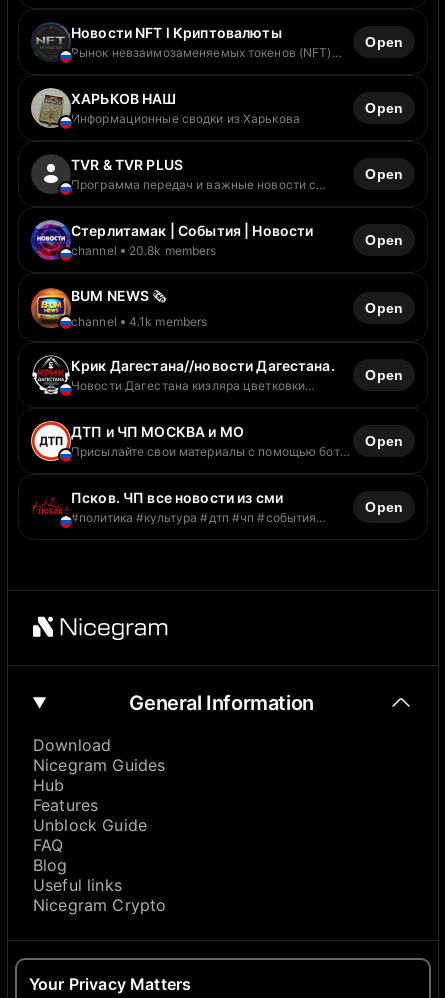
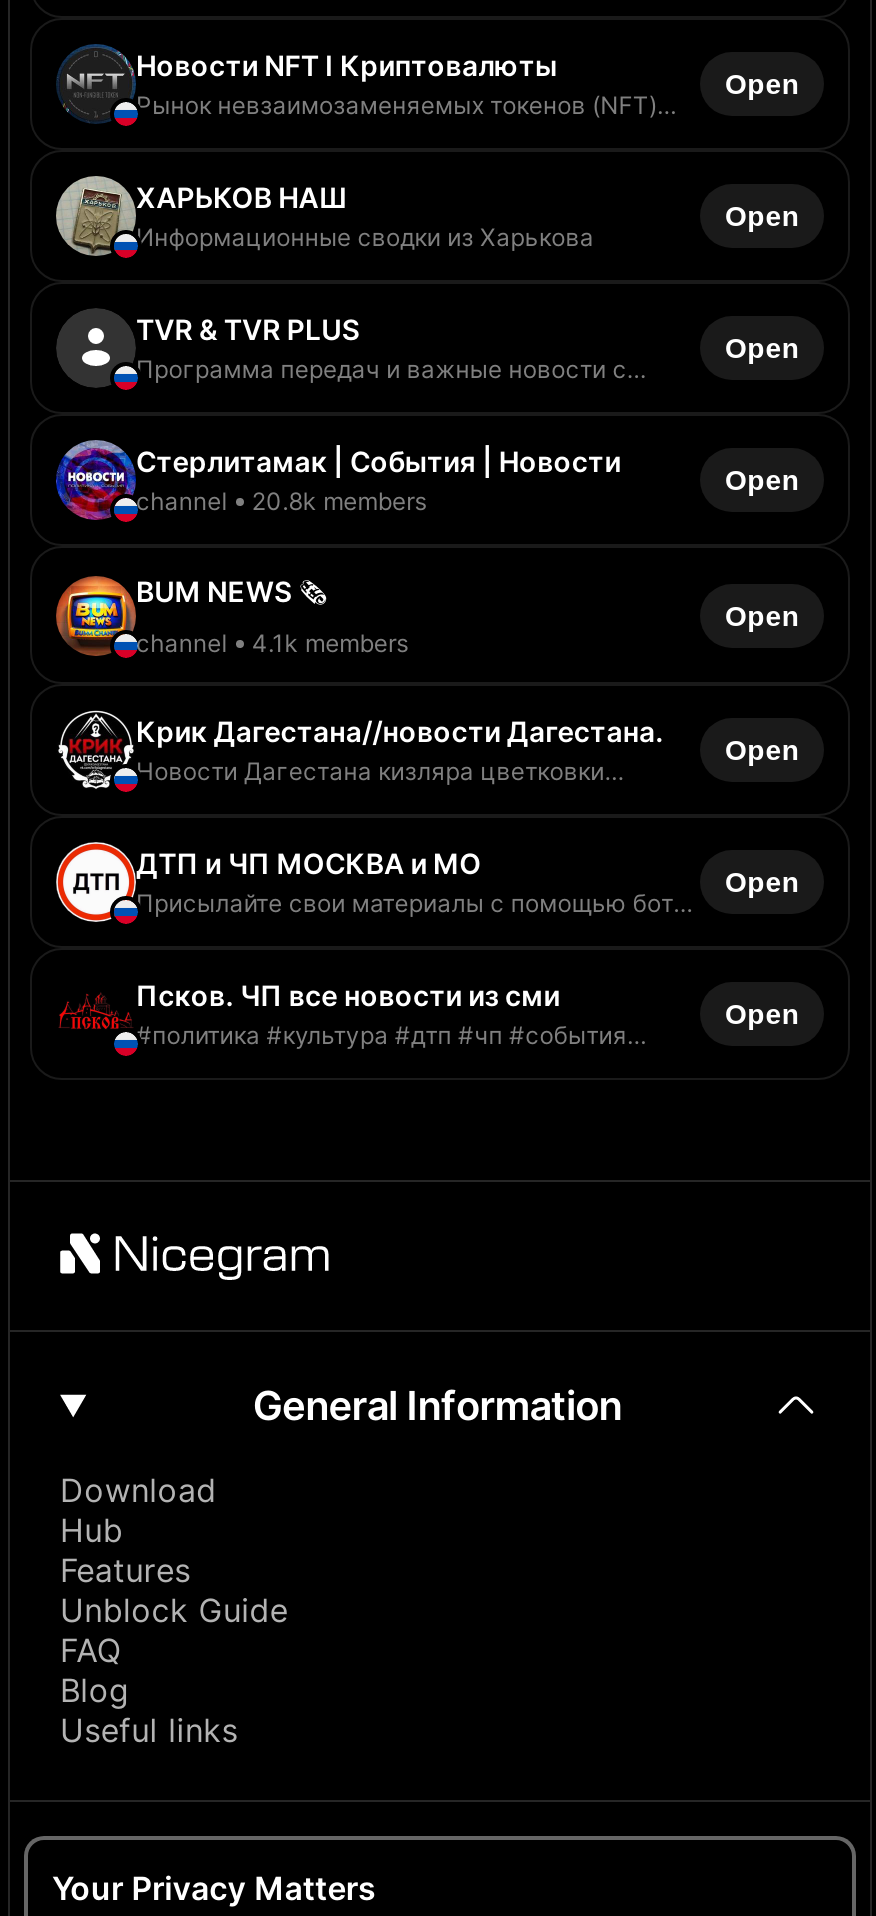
- Nicegram Guides

- Nicegram Crypto
